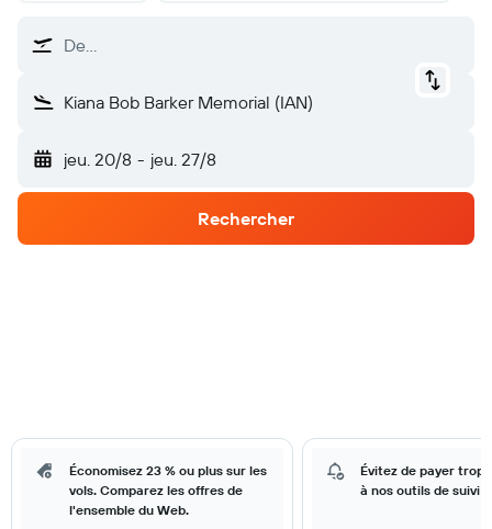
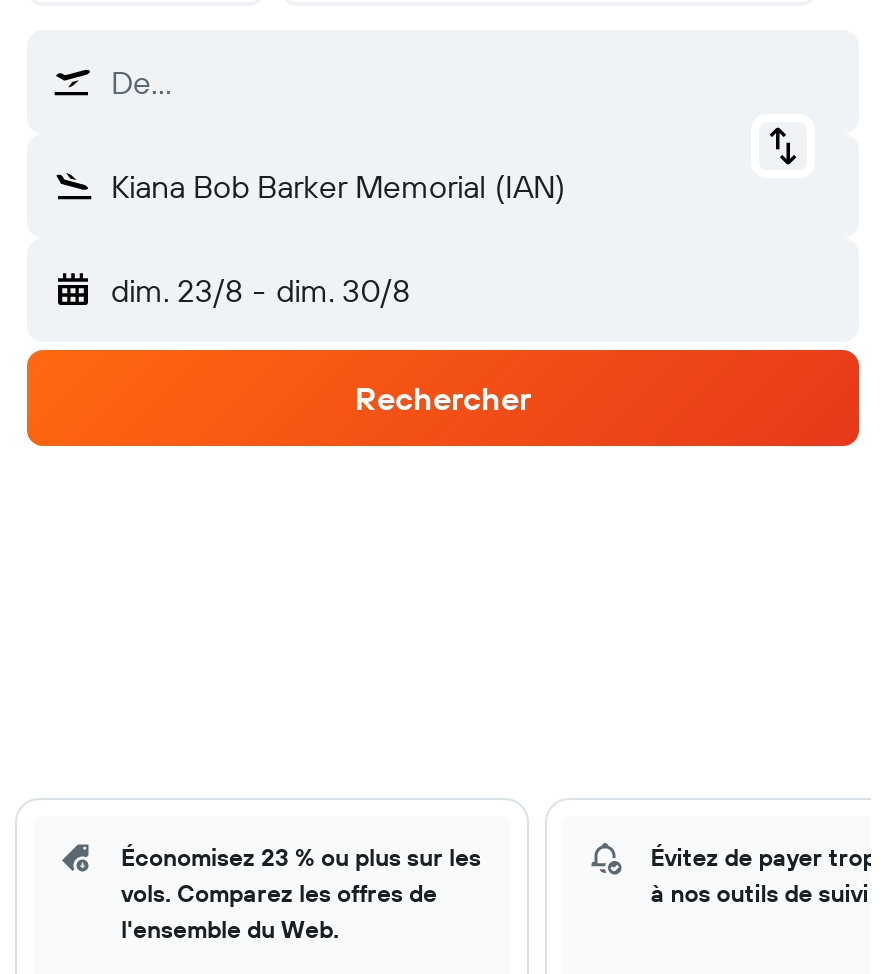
- jeu. 20/8 - jeu. 27/8
+ dim. 23/8 - dim. 30/8
